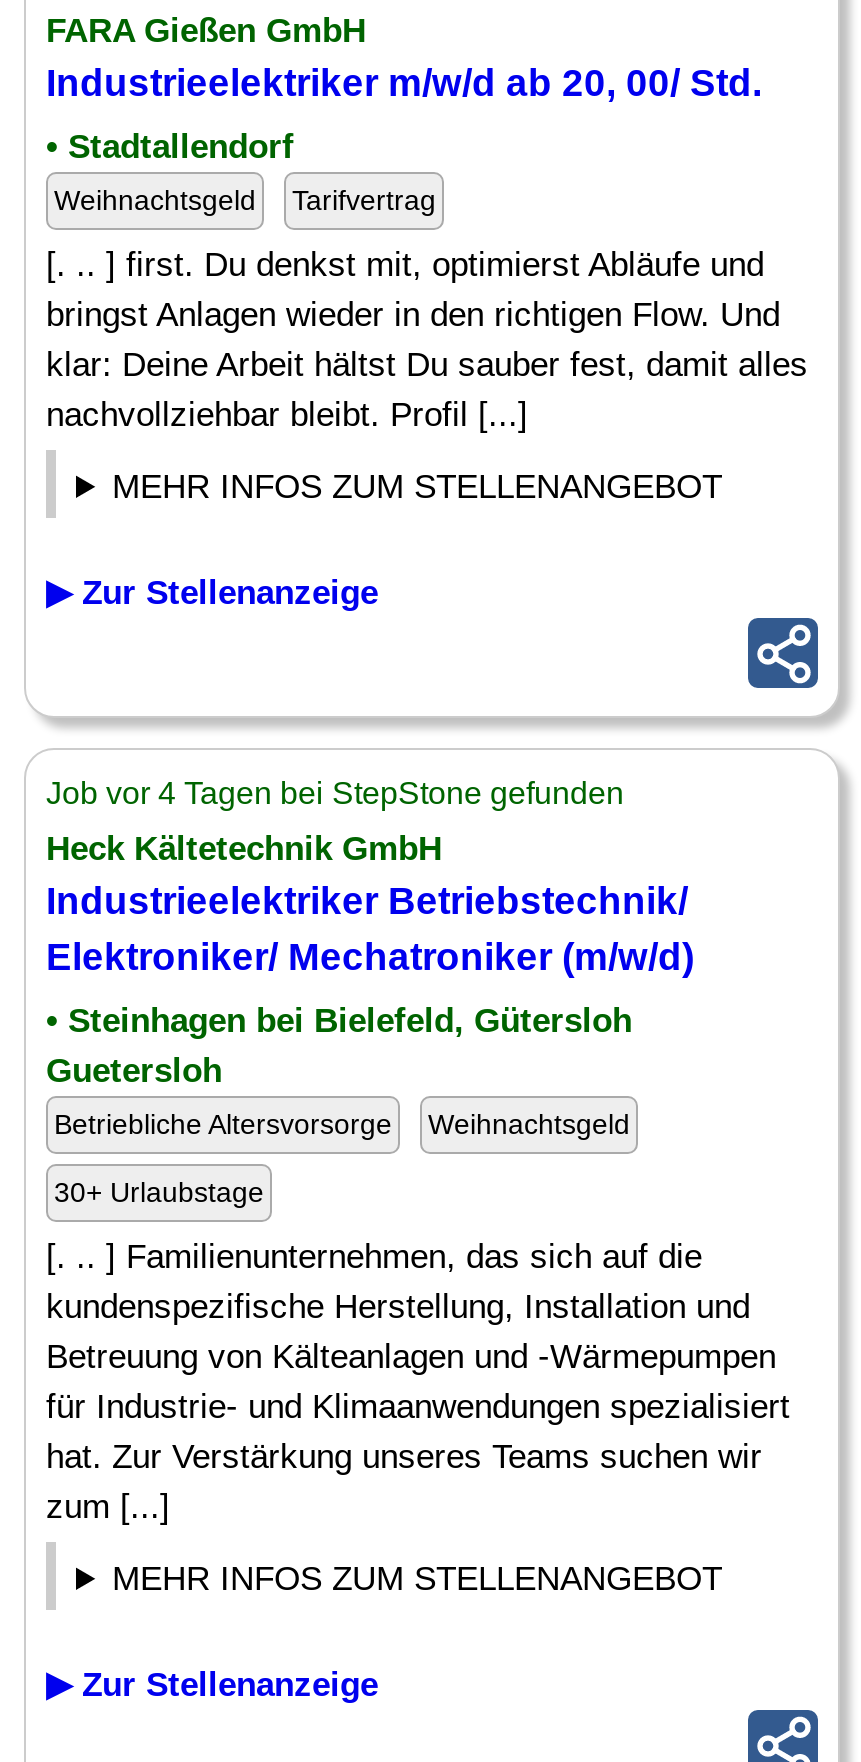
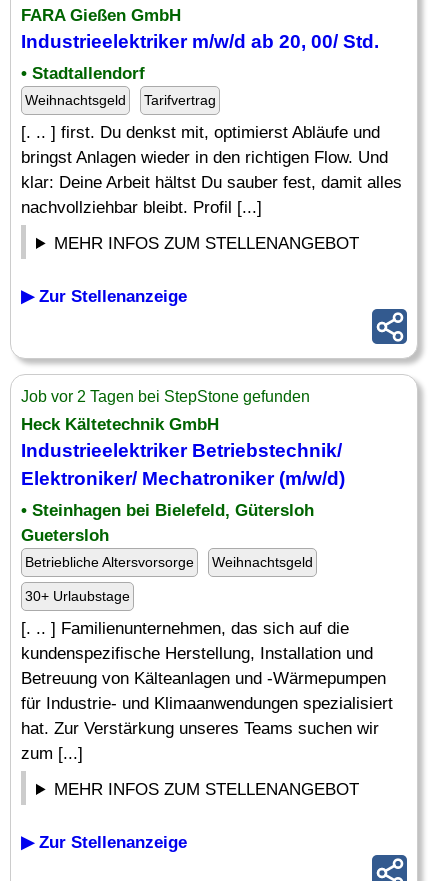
- Job vor 4 Tagen bei StepStone gefunden
+ Job vor 2 Tagen bei StepStone gefunden
